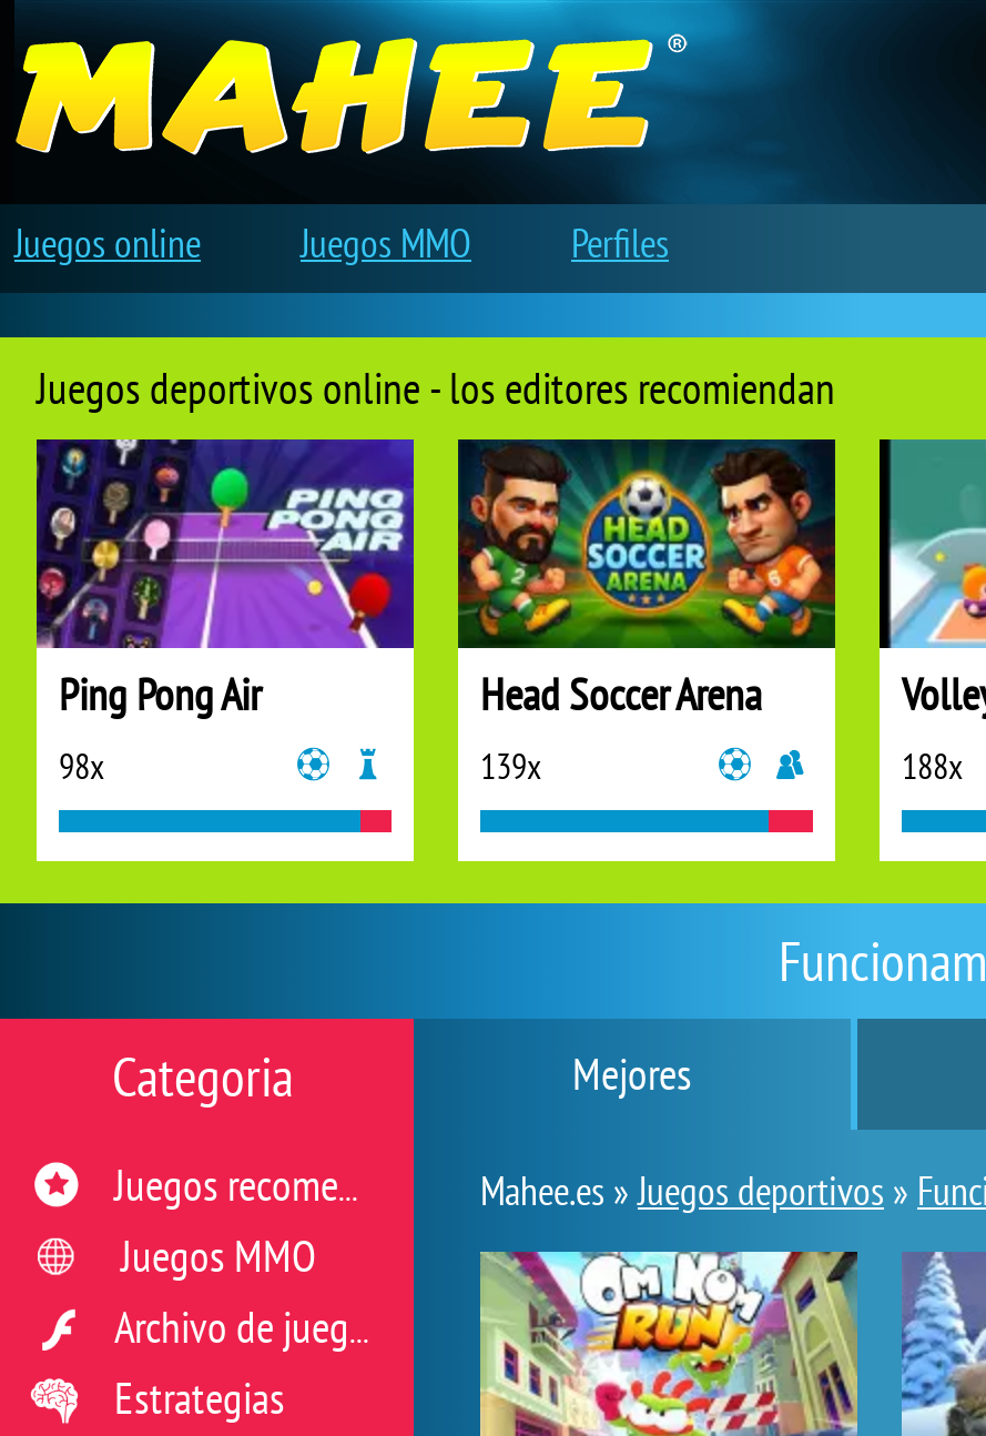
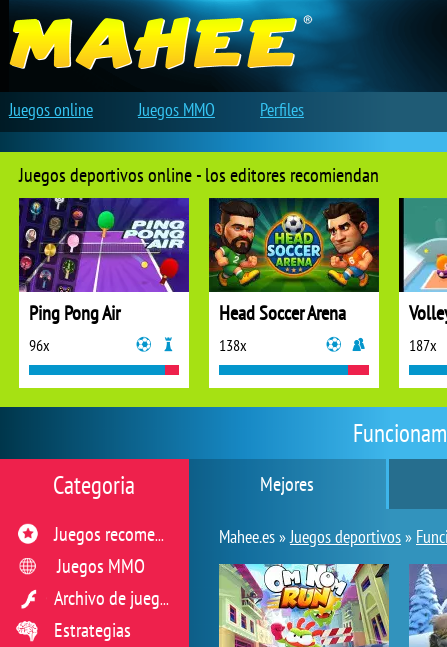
- 98x
+ 96x

- 139x
+ 138x

- 188x
+ 187x
